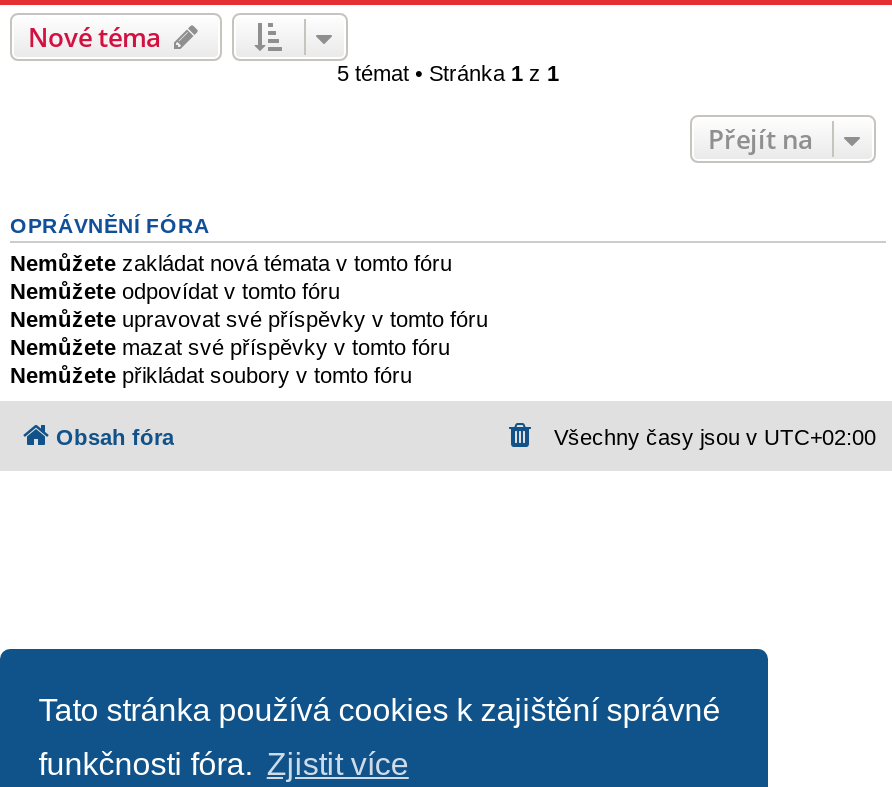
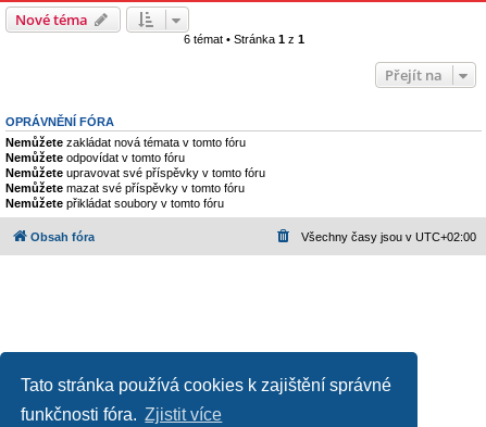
- 5 témat • Stránka 1 z 1
+ 6 témat • Stránka 1 z 1
